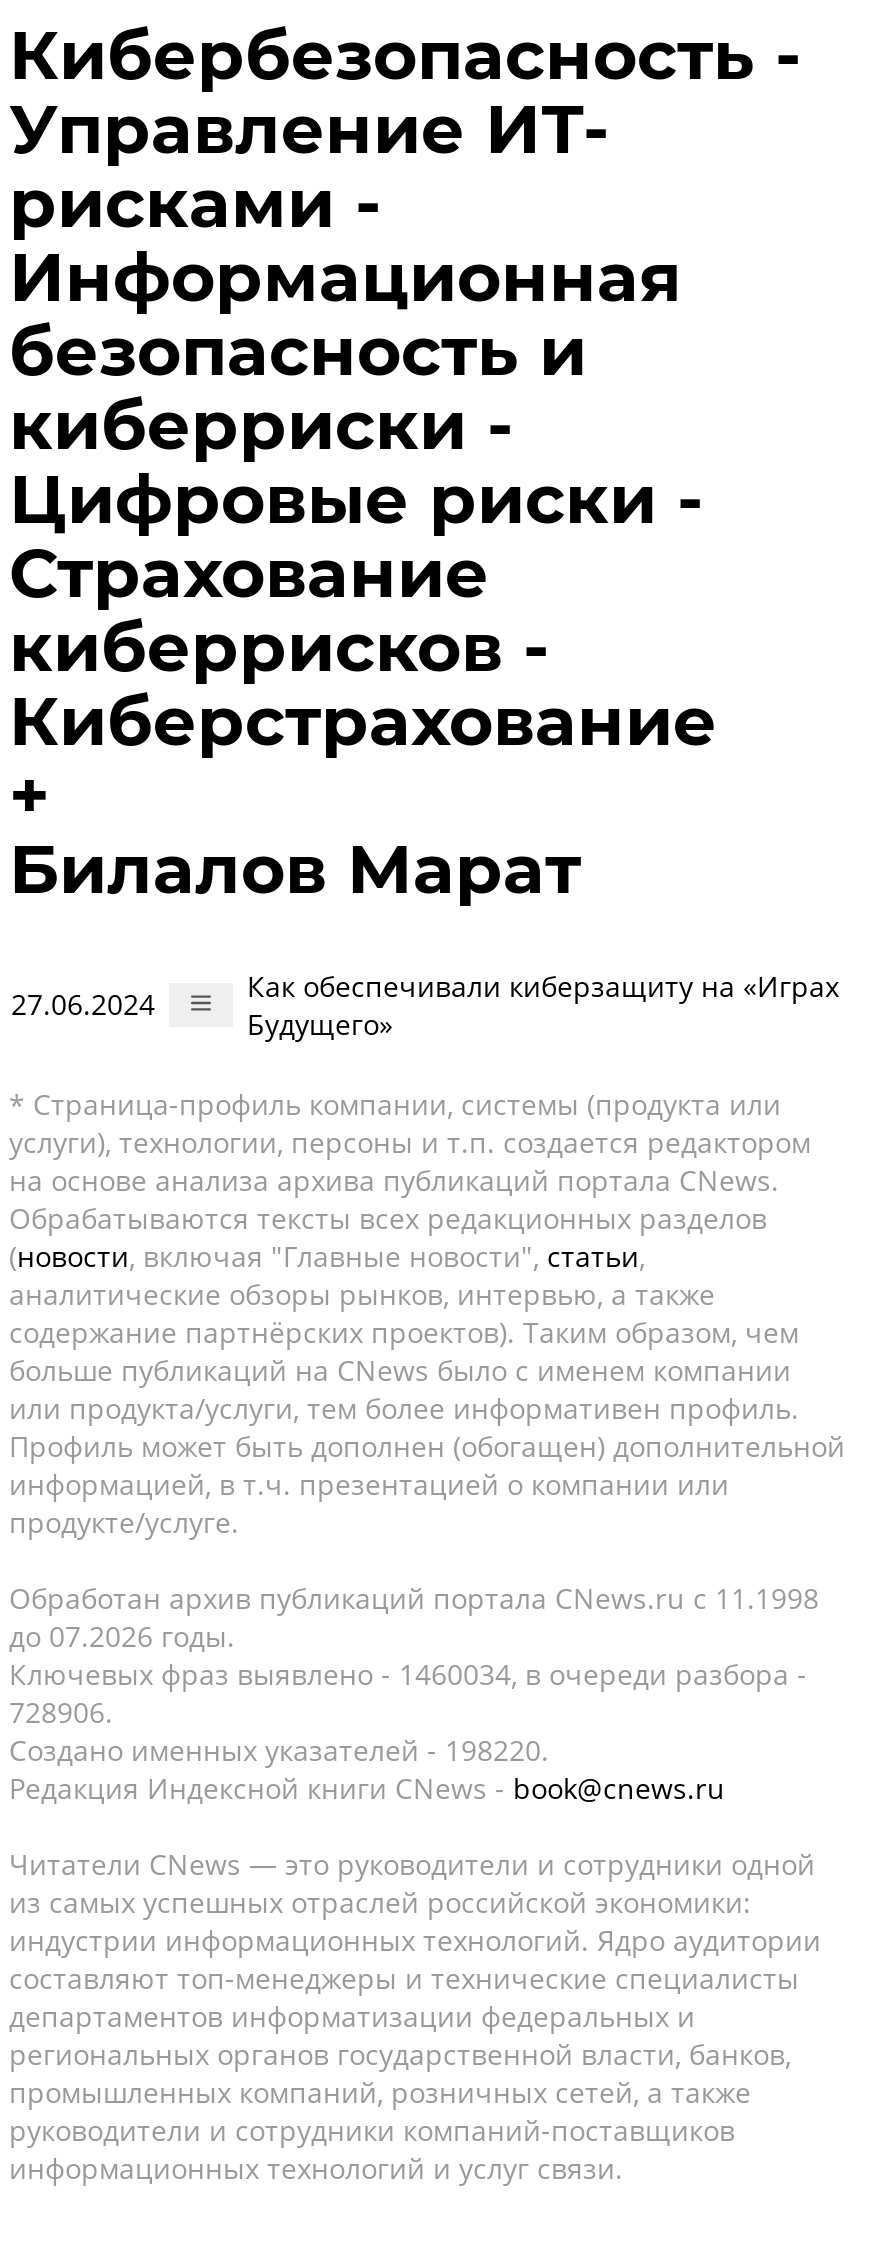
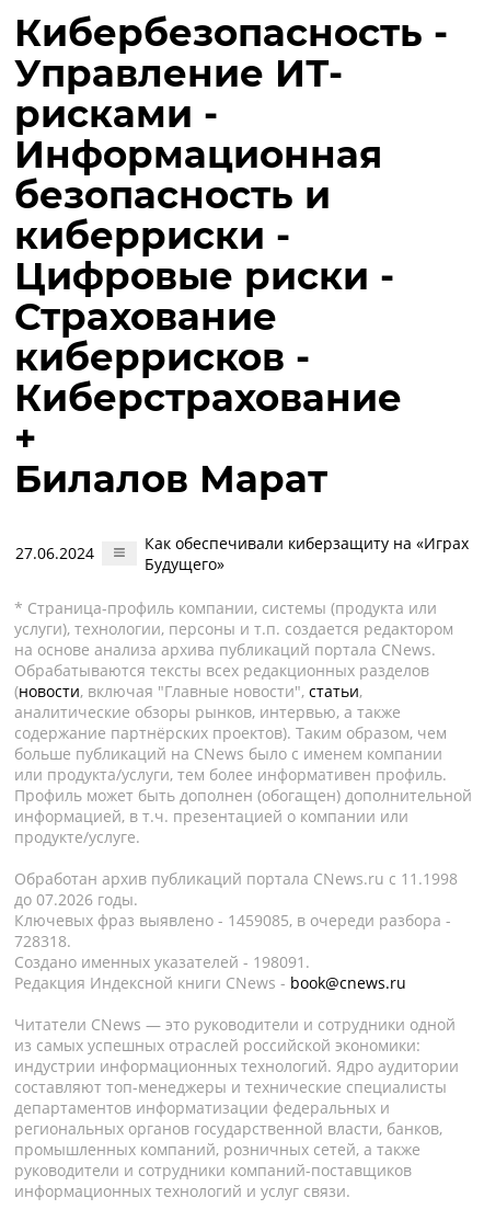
- Ключевых фраз выявлено - 1460034, в очереди разбора -
+ Ключевых фраз выявлено - 1459085, в очереди разбора -

- 728906.
+ 728318.

- Создано именных указателей - 198220.
+ Создано именных указателей - 198091.
